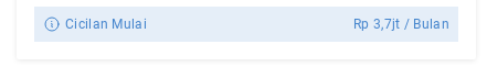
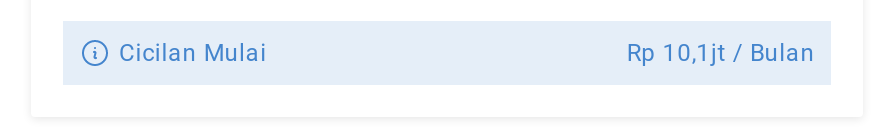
- Rp 3,7jt / Bulan
+ Rp 10,1jt / Bulan
